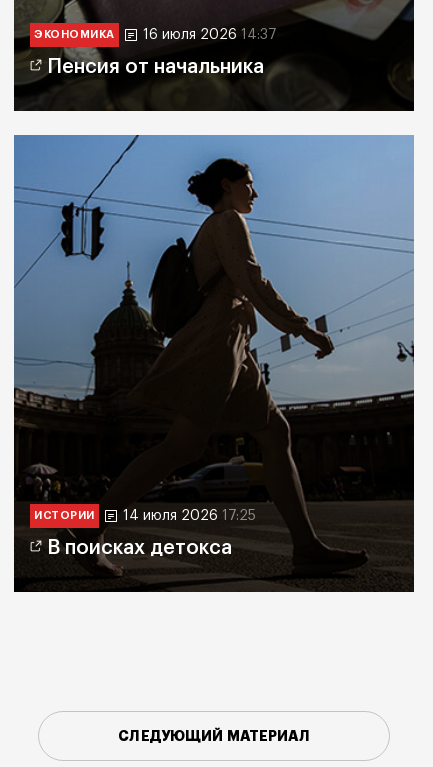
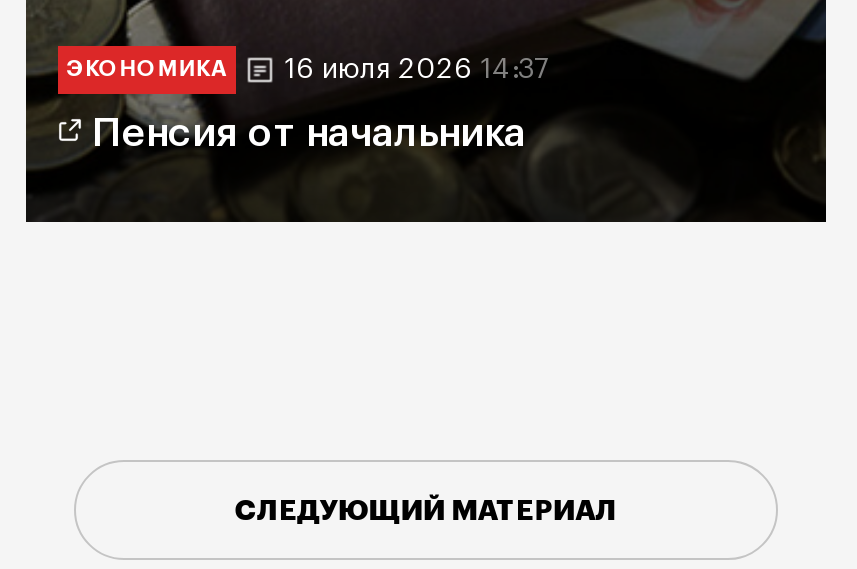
- [image]
- ИСТОРИИ
- 14 июля 2026 17:25
- В поисках детокса
